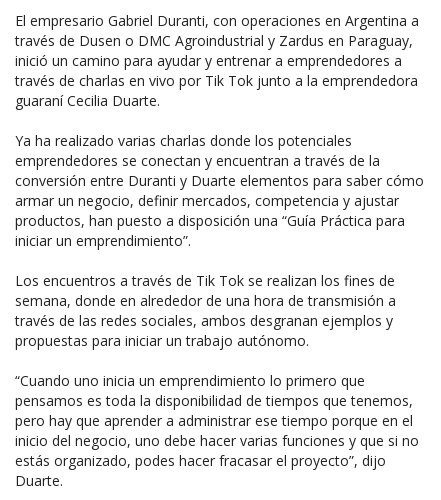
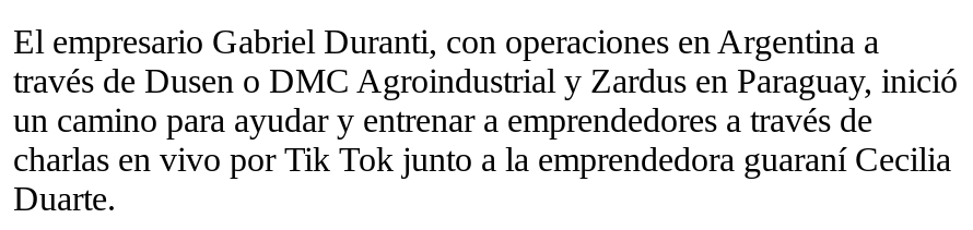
- través de Dusen o DMC Agroindustrial y Zardus en Paraguay,
- inició un camino para ayudar y entrenar a emprendedores a
- través de charlas en vivo por Tik Tok junto a la emprendedora
- guaraní Cecilia Duarte.
- Ya ha realizado varias charlas donde los potenciales
- emprendedores se conectan y encuentran a través de la
- conversión entre Duranti y Duarte elementos para saber cómo
- armar un negocio, definir mercados, competencia y ajustar
- productos, han puesto a disposición una “Guía Práctica para
- iniciar un emprendimiento”.
- Los encuentros a través de Tik Tok se realizan los fines de
- semana, donde en alrededor de una hora de transmisión a
- través de las redes sociales, ambos desgranan ejemplos y
- propuestas para iniciar un trabajo autónomo.
- “Cuando uno inicia un emprendimiento lo primero que
- pensamos es toda la disponibilidad de tiempos que tenemos,
- pero hay que aprender a administrar ese tiempo porque en el
- inicio del negocio, uno debe hacer varias funciones y que si no
- estás organizado, podes hacer fracasar el proyecto”, dijo
+ través de Dusen o DMC Agroindustrial y Zardus en Paraguay, inició
+ un camino para ayudar y entrenar a emprendedores a través de
+ charlas en vivo por Tik Tok junto a la emprendedora guaraní Cecilia
